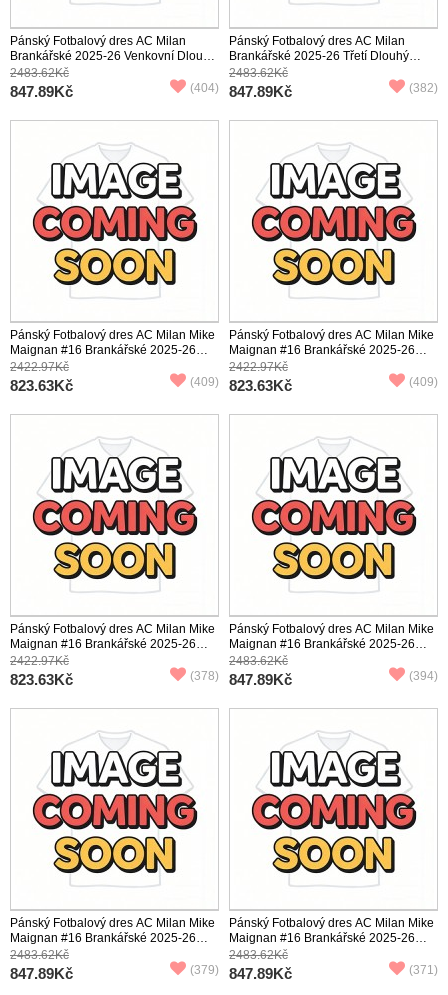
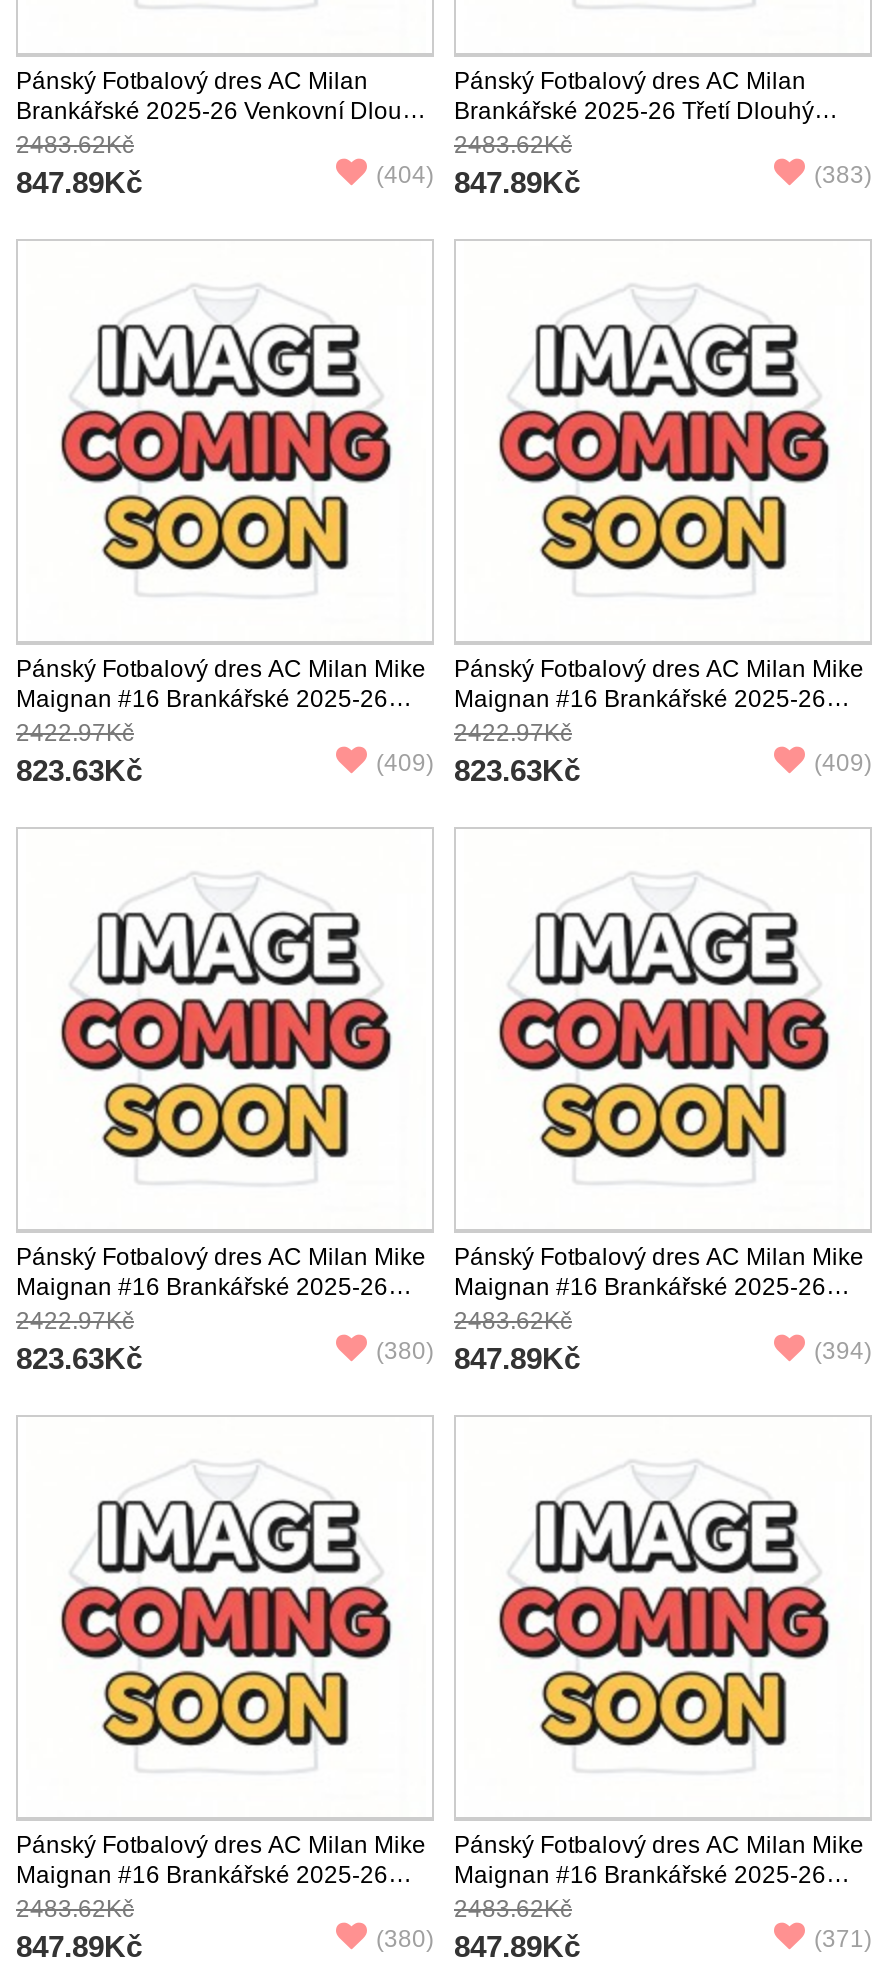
- (382)
+ (383)

- (378) 847.89Kč
+ (380) 847.89Kč

- (379) 847.89Kč
+ (380) 847.89Kč
